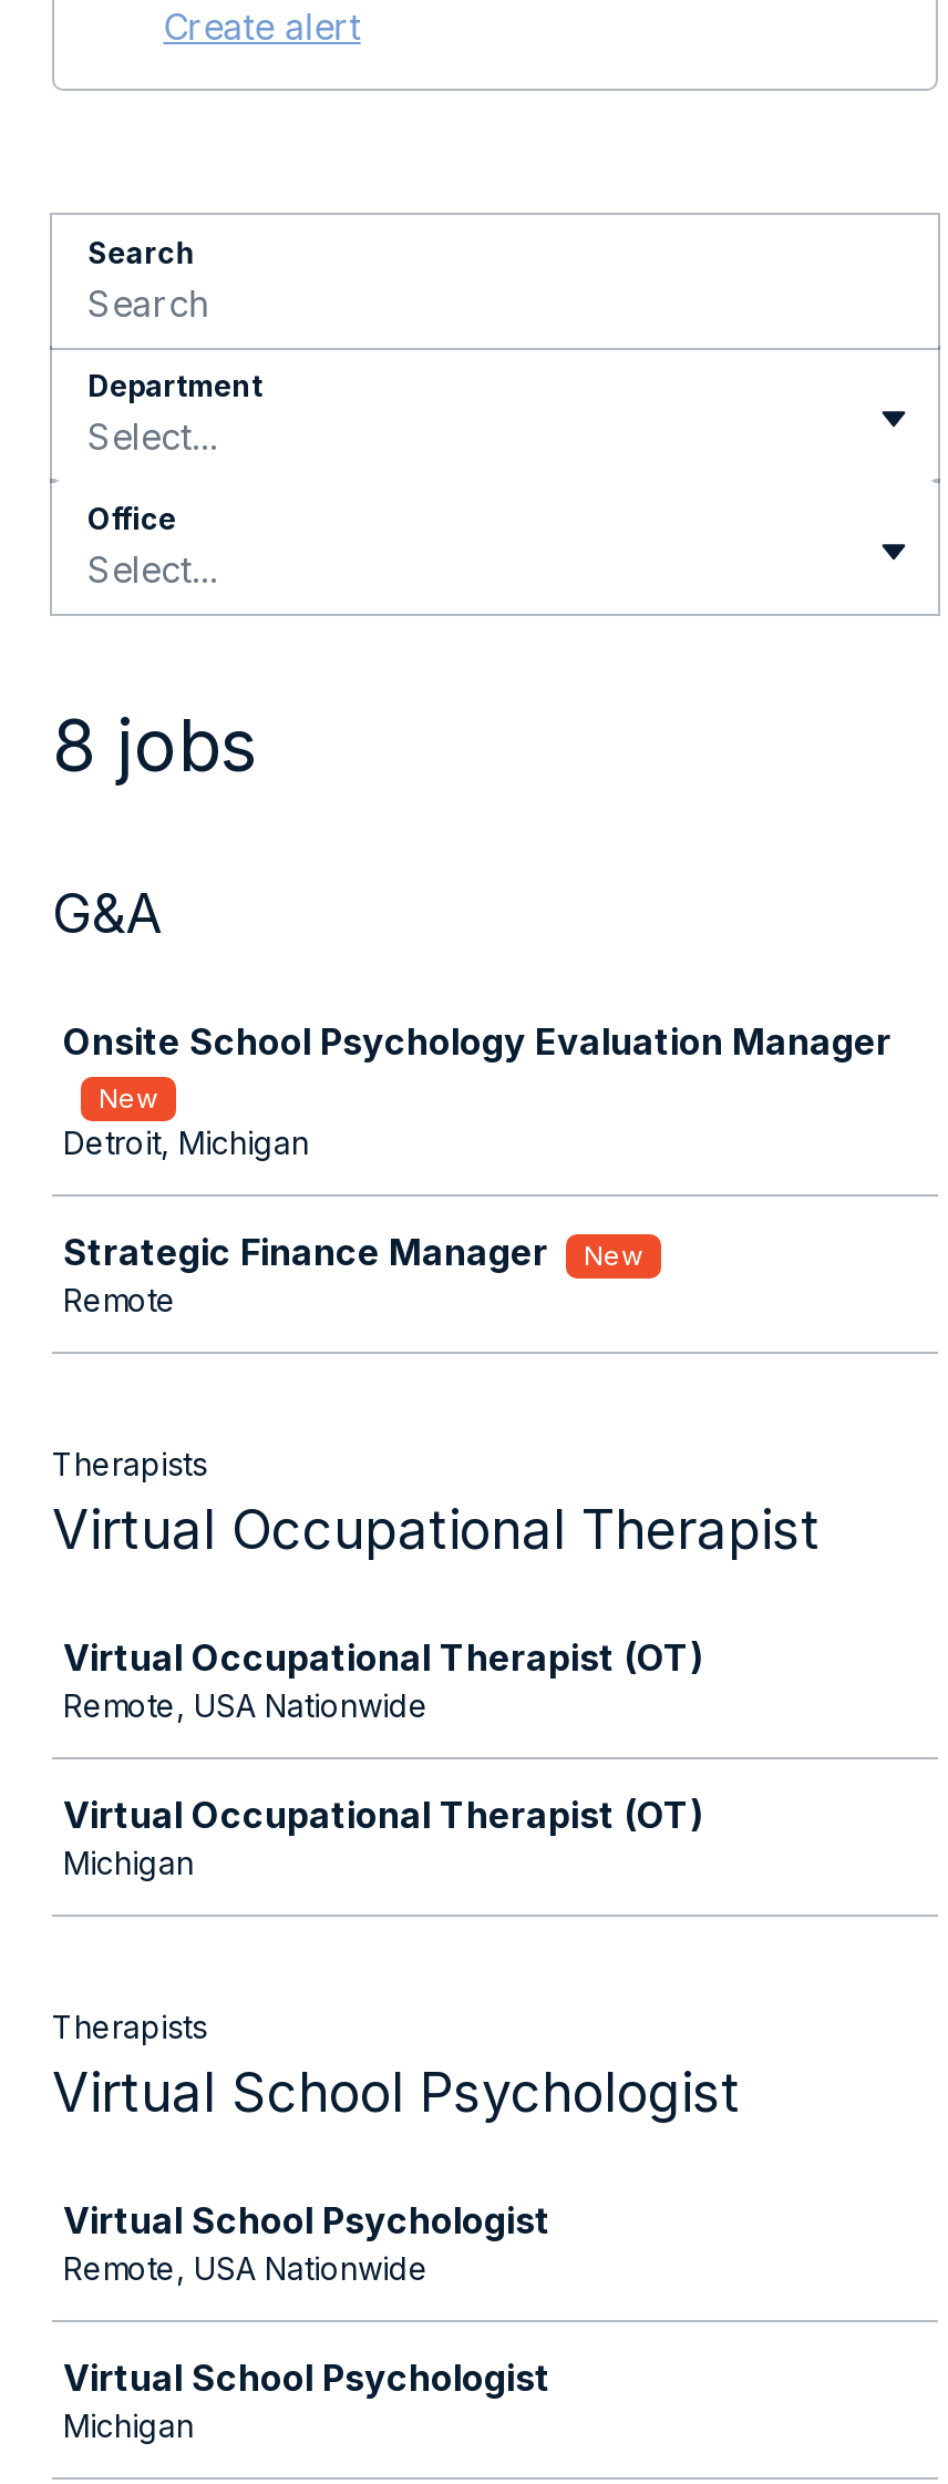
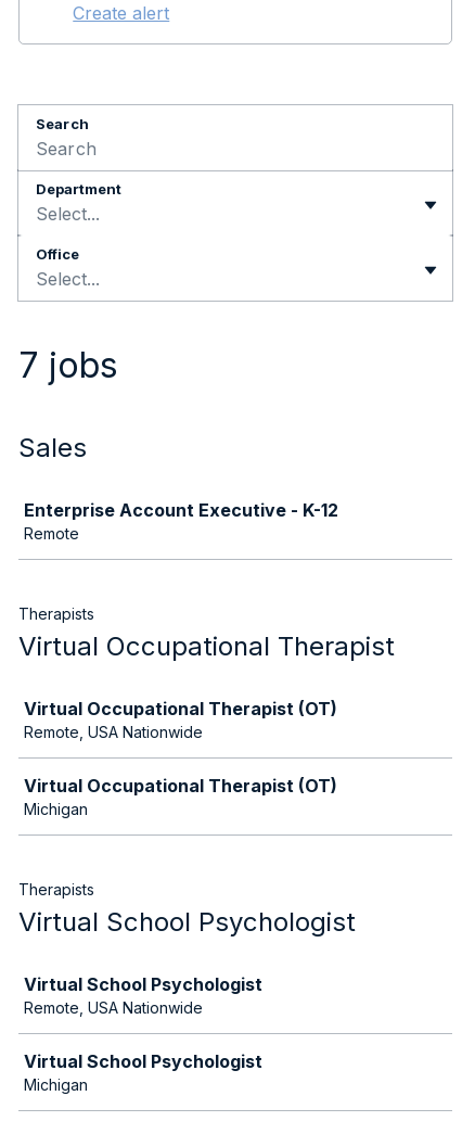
- 8 jobs
+ 7 jobs

- G&A
+ Sales

- Onsite School Psychology Evaluation Manager
- New
- Detroit, Michigan
- Strategic Finance Manager
- New
+ Enterprise Account Executive - K-12
